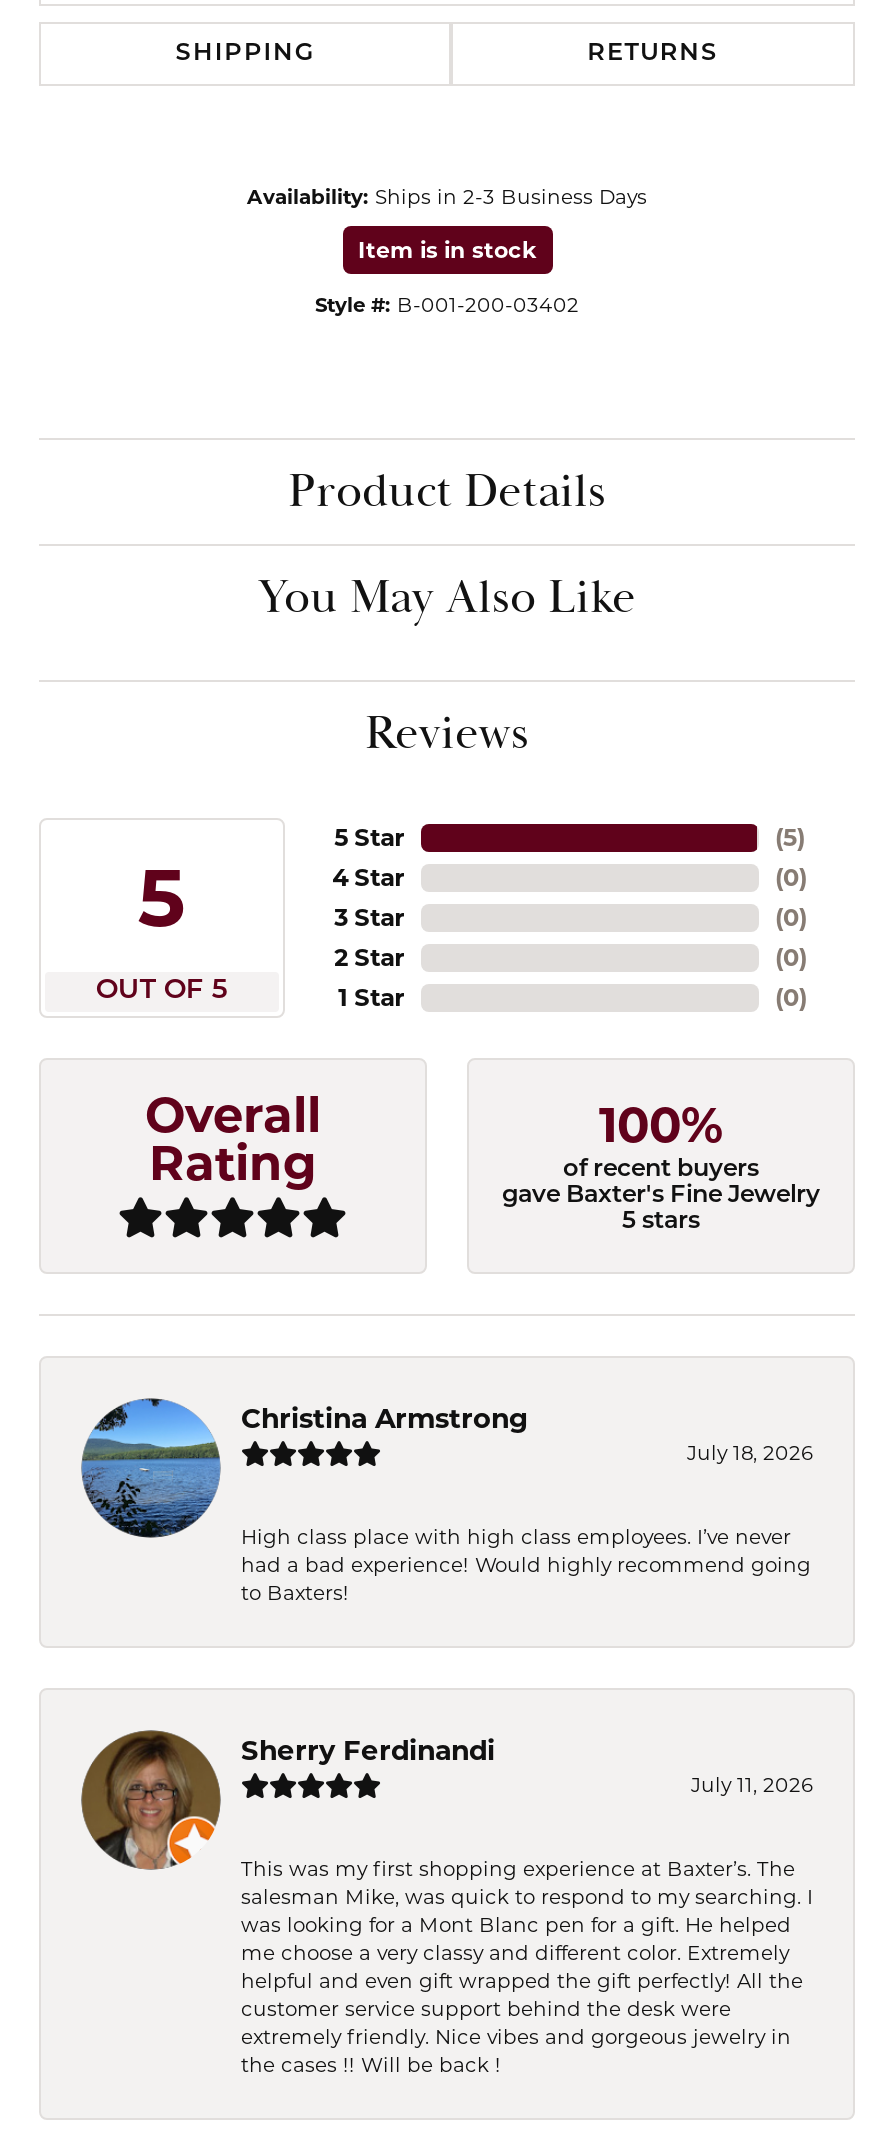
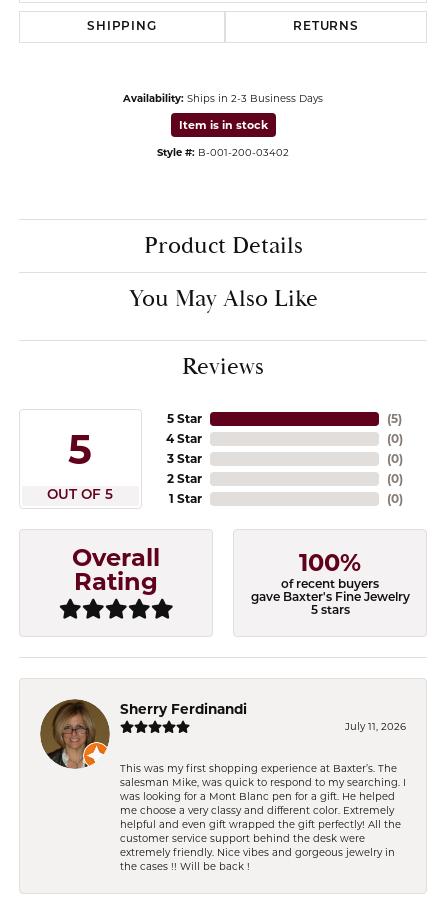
- [image]
- Christina Armstrong
- July 18, 2026
- High class place with high class employees. I’ve never
- had a bad experience! Would highly recommend going
- to Baxters!
